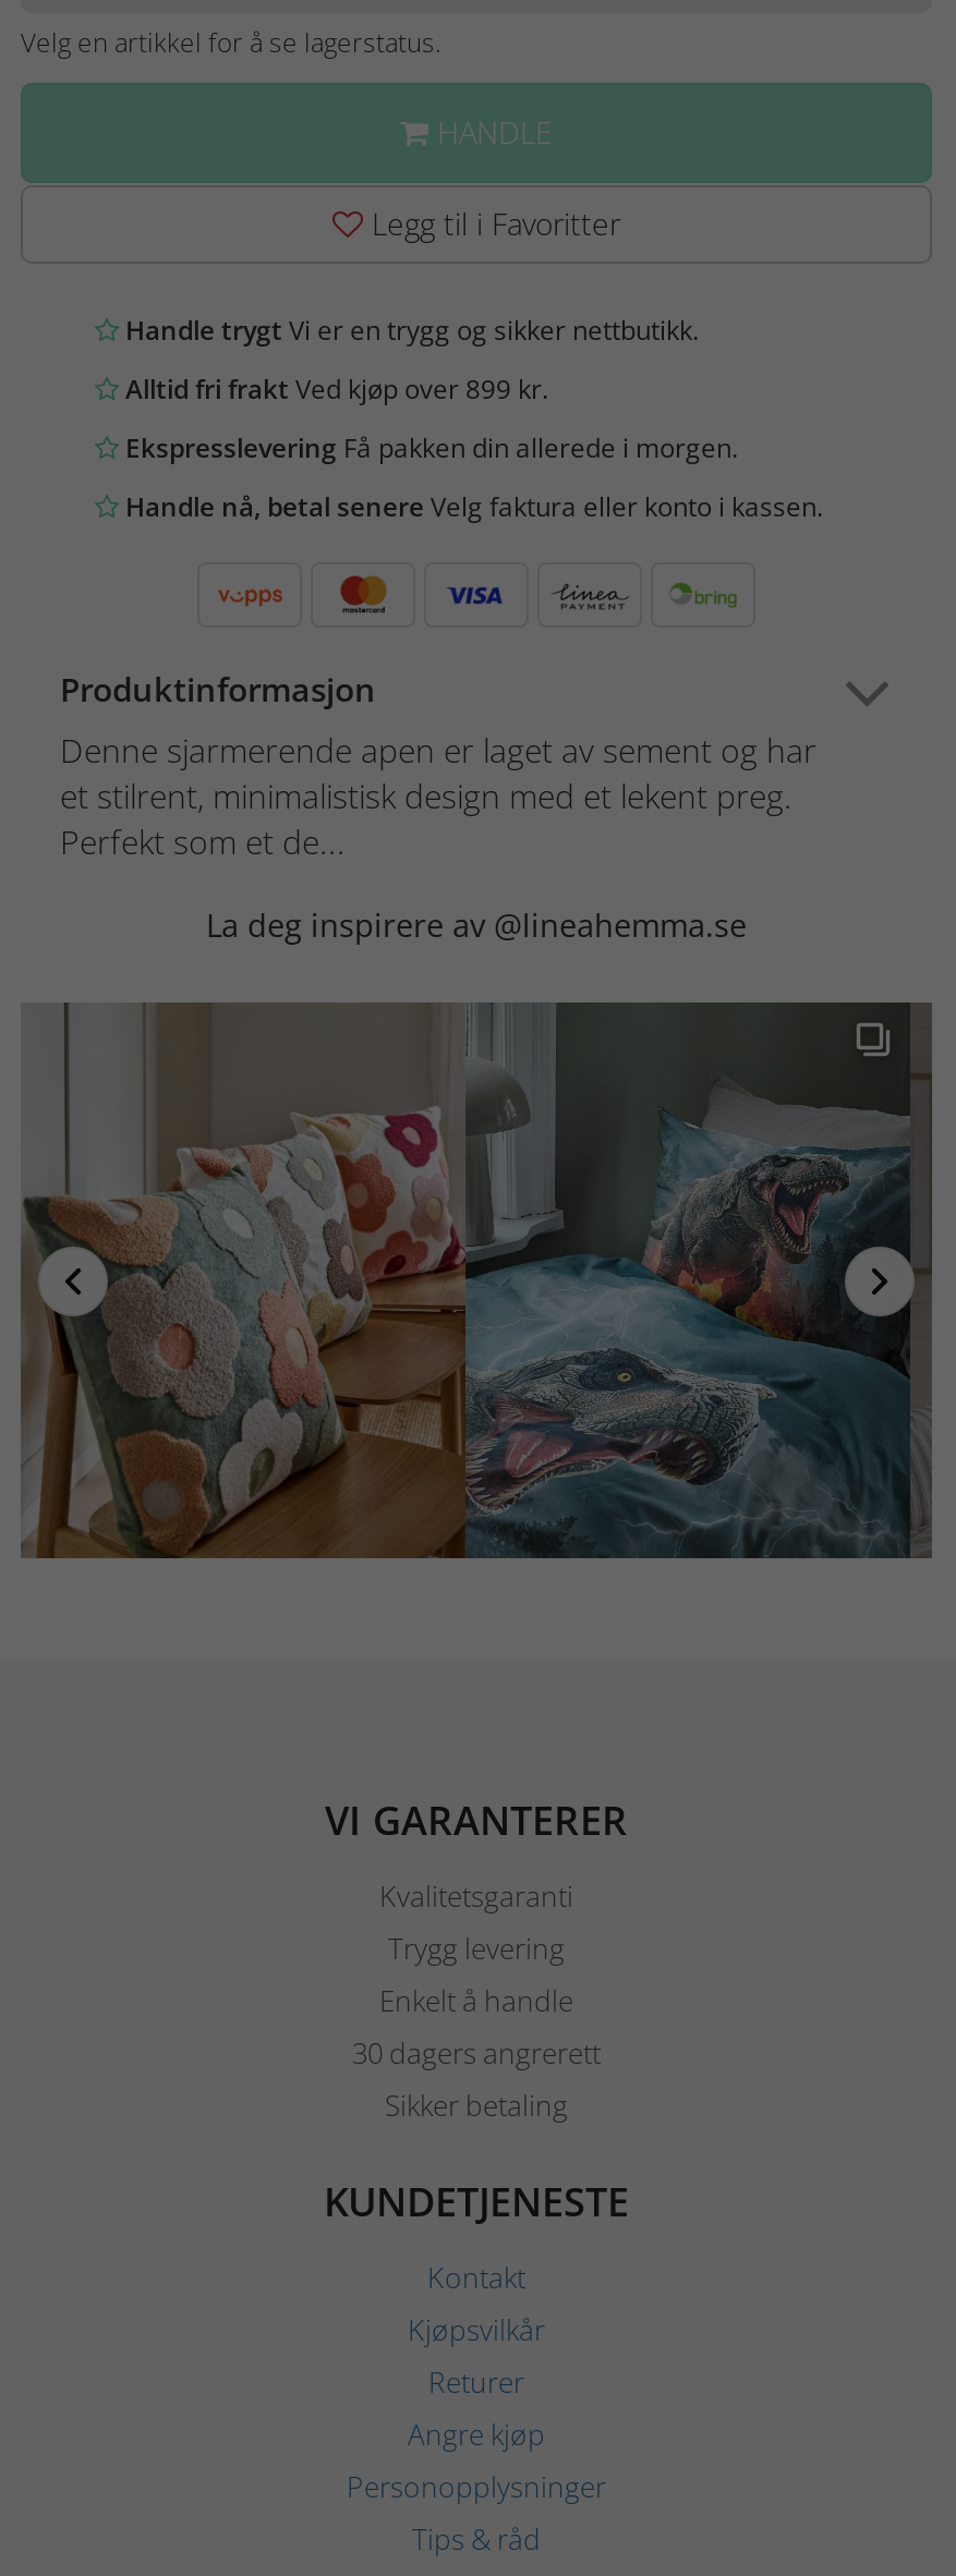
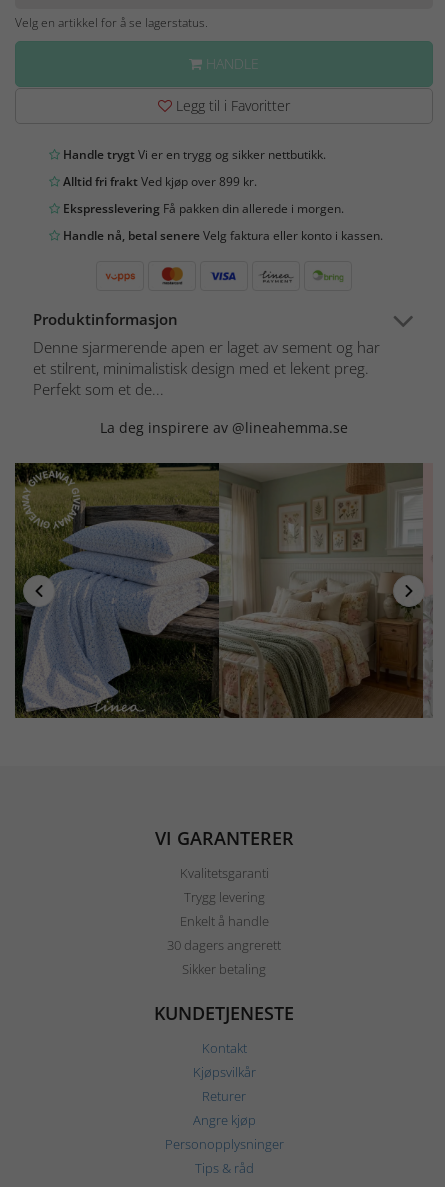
- [image]
+ [image]
